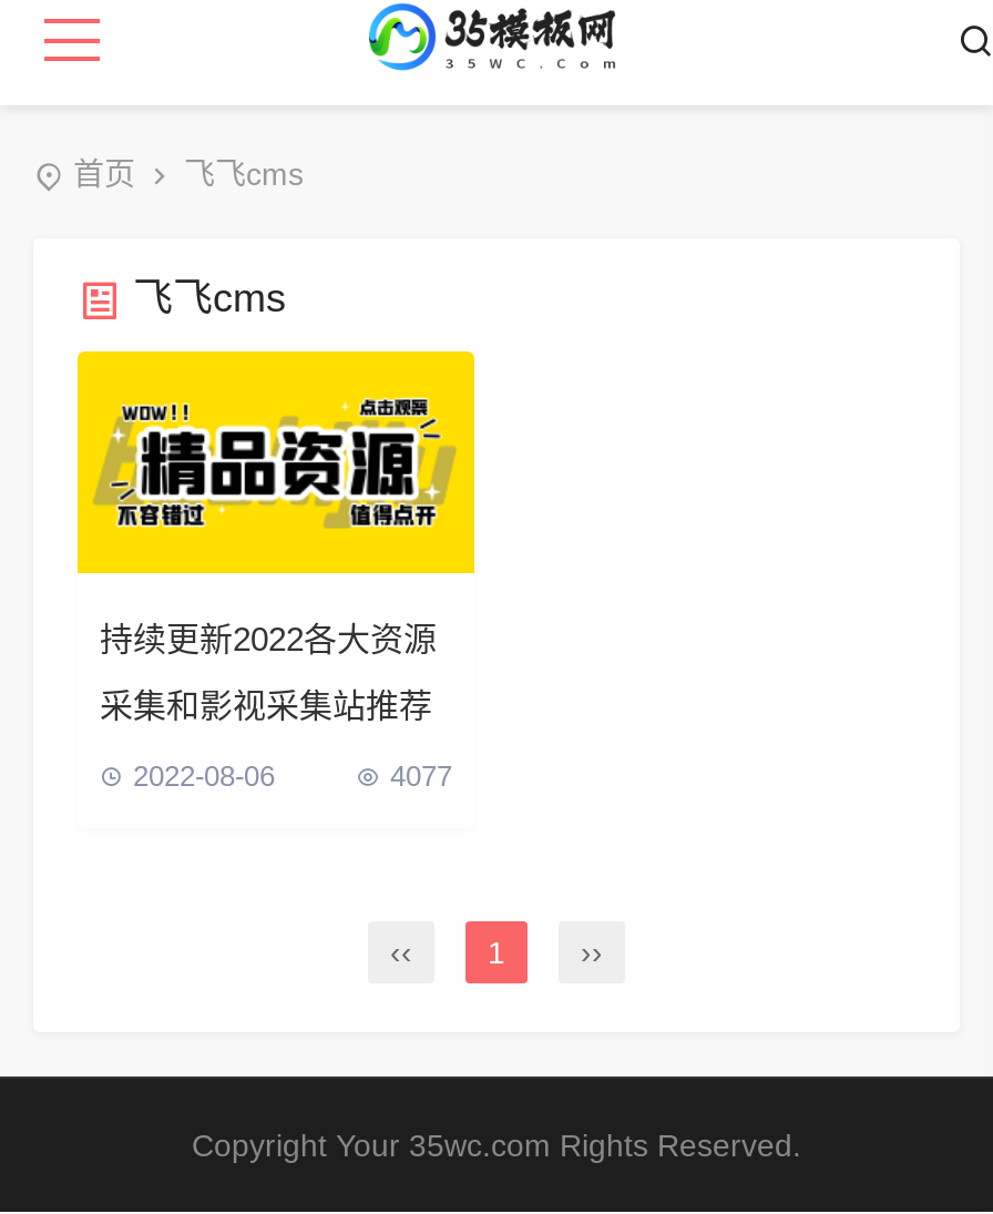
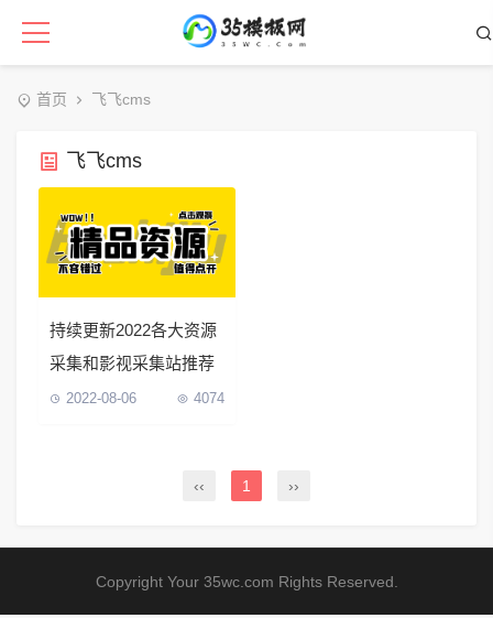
- 4077
+ 4074
